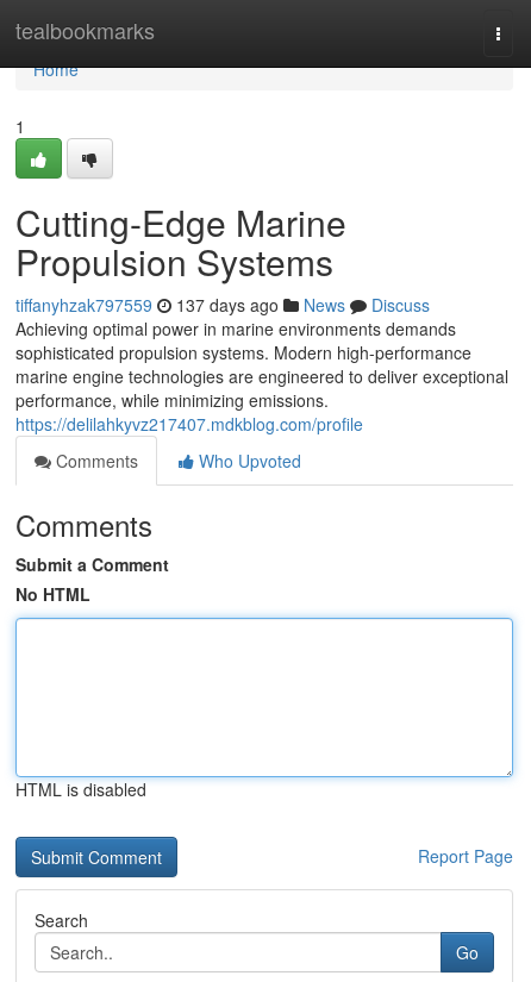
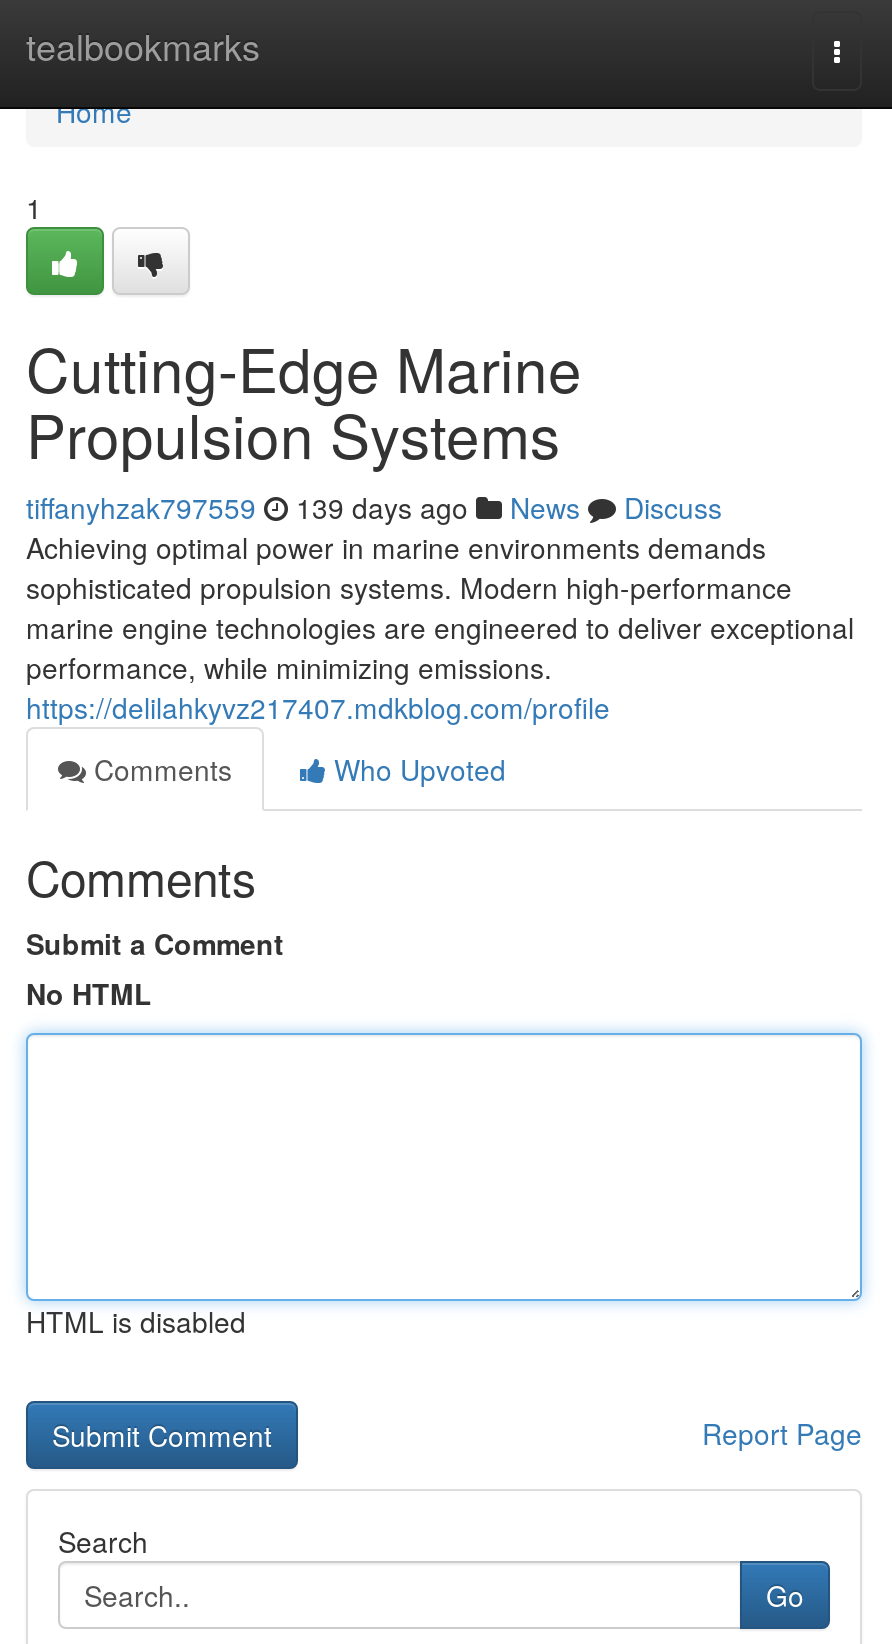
- tiffanyhzak797559 137 days ago News Discuss
+ tiffanyhzak797559 139 days ago News Discuss
